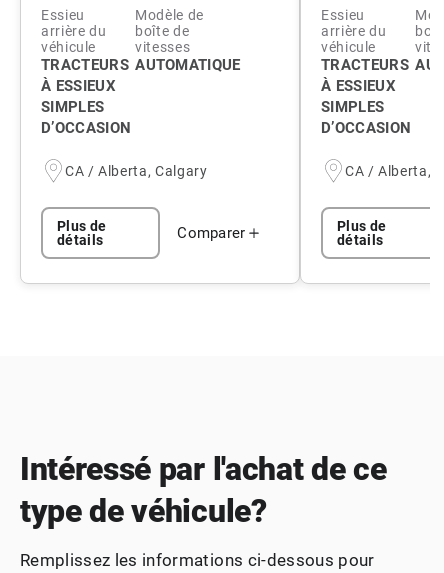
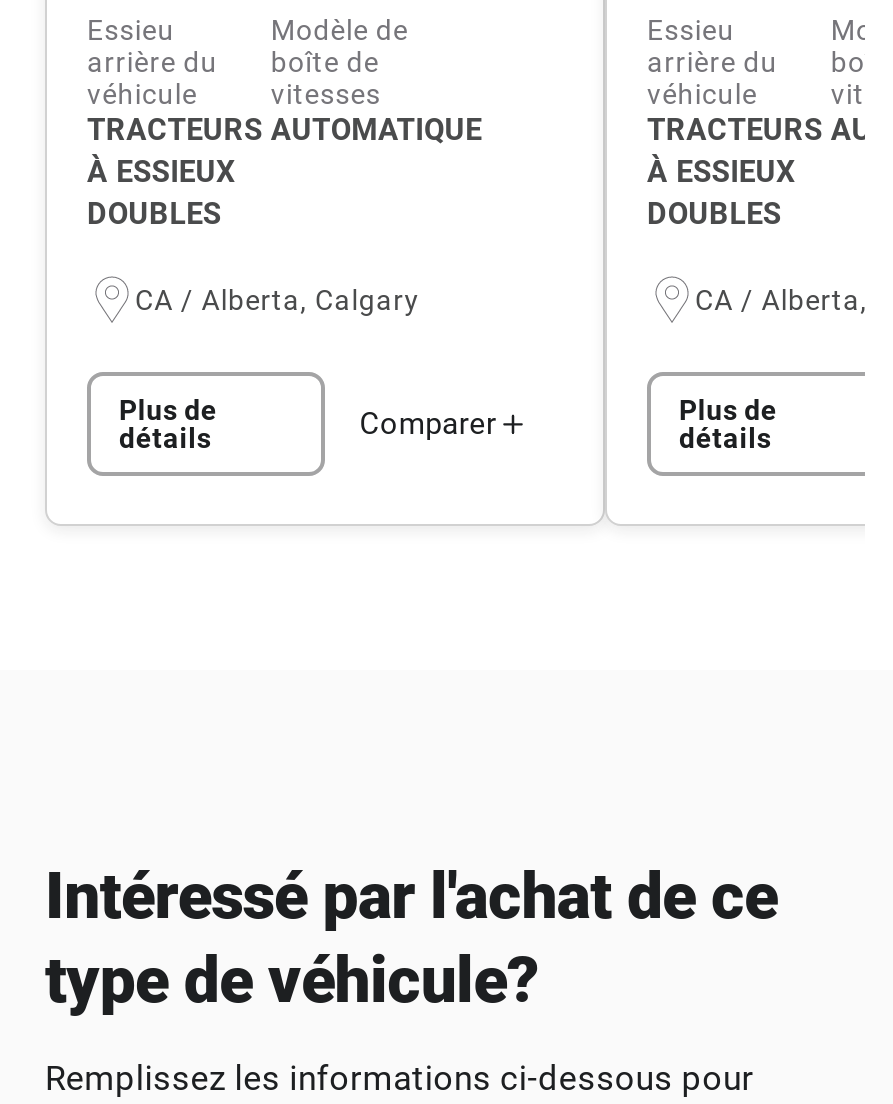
- SIMPLES
- D’OCCASION
+ DOUBLES

- SIMPLES
- D’OCCASION
+ DOUBLES
